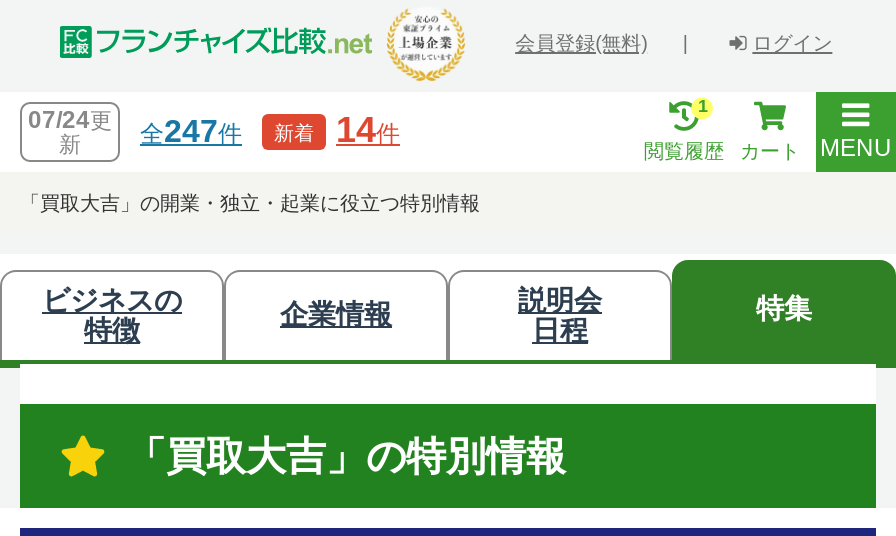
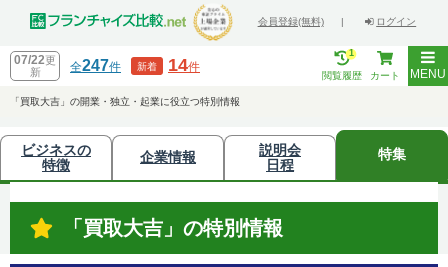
- 07/24更 全247件 新着 14件
+ 07/22更 全247件 新着 14件
